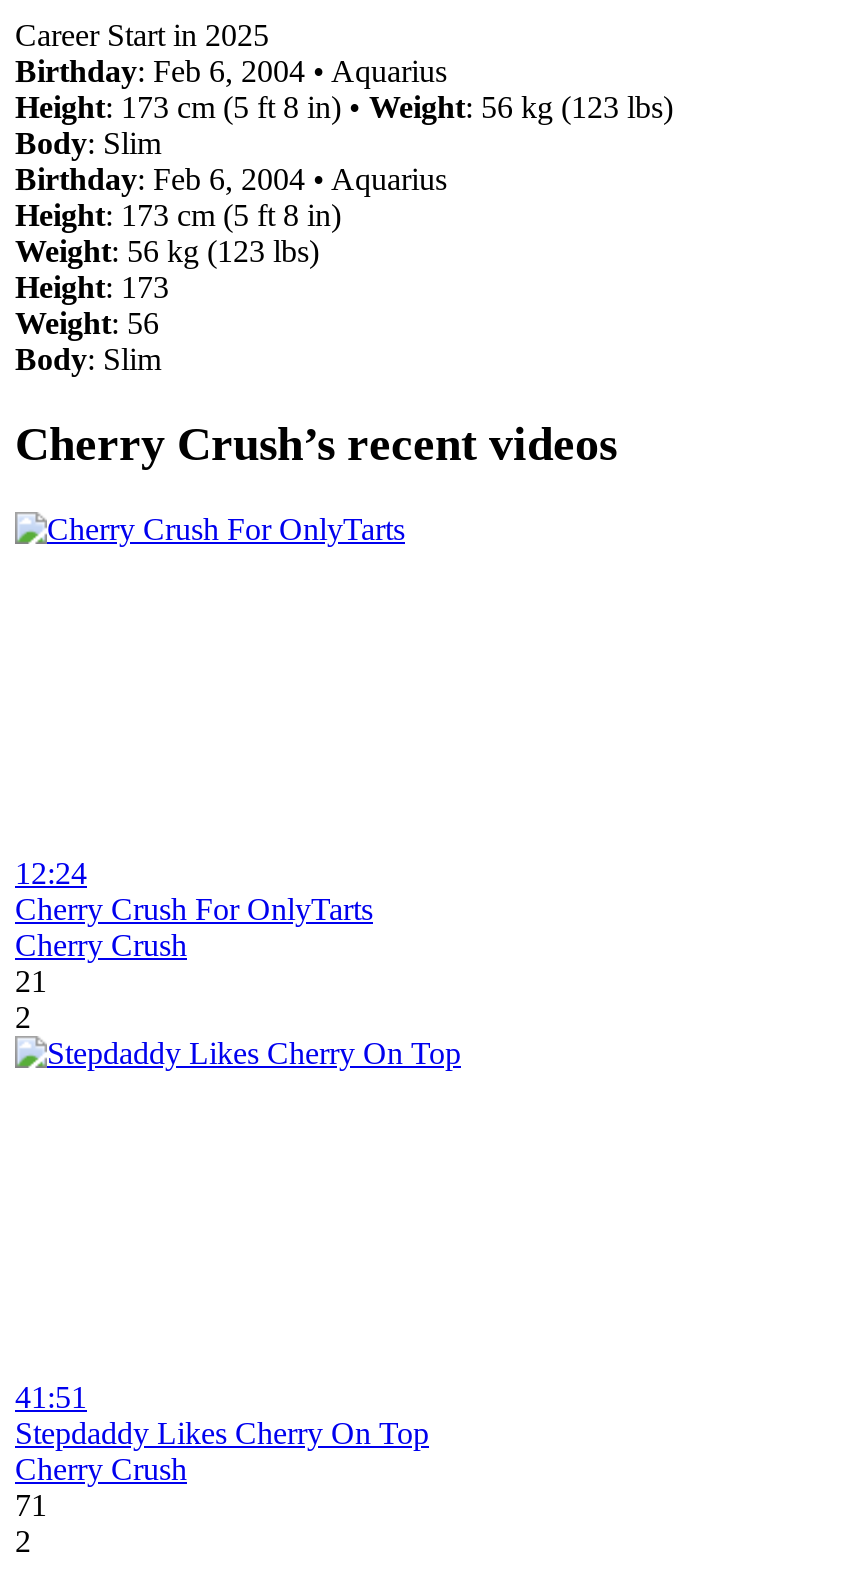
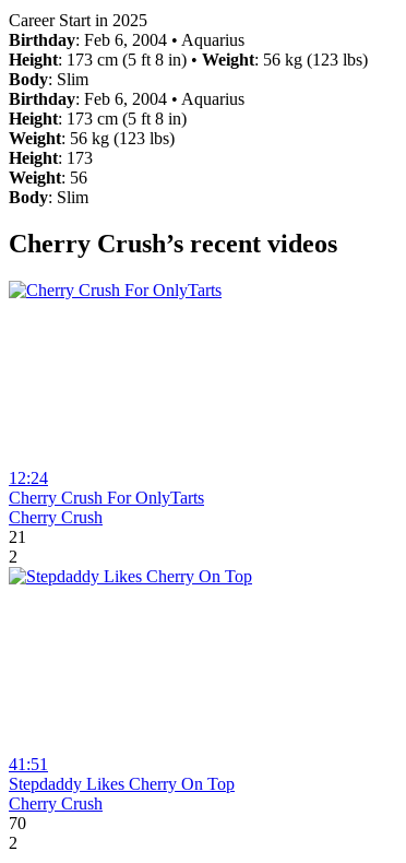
- 71
+ 70
